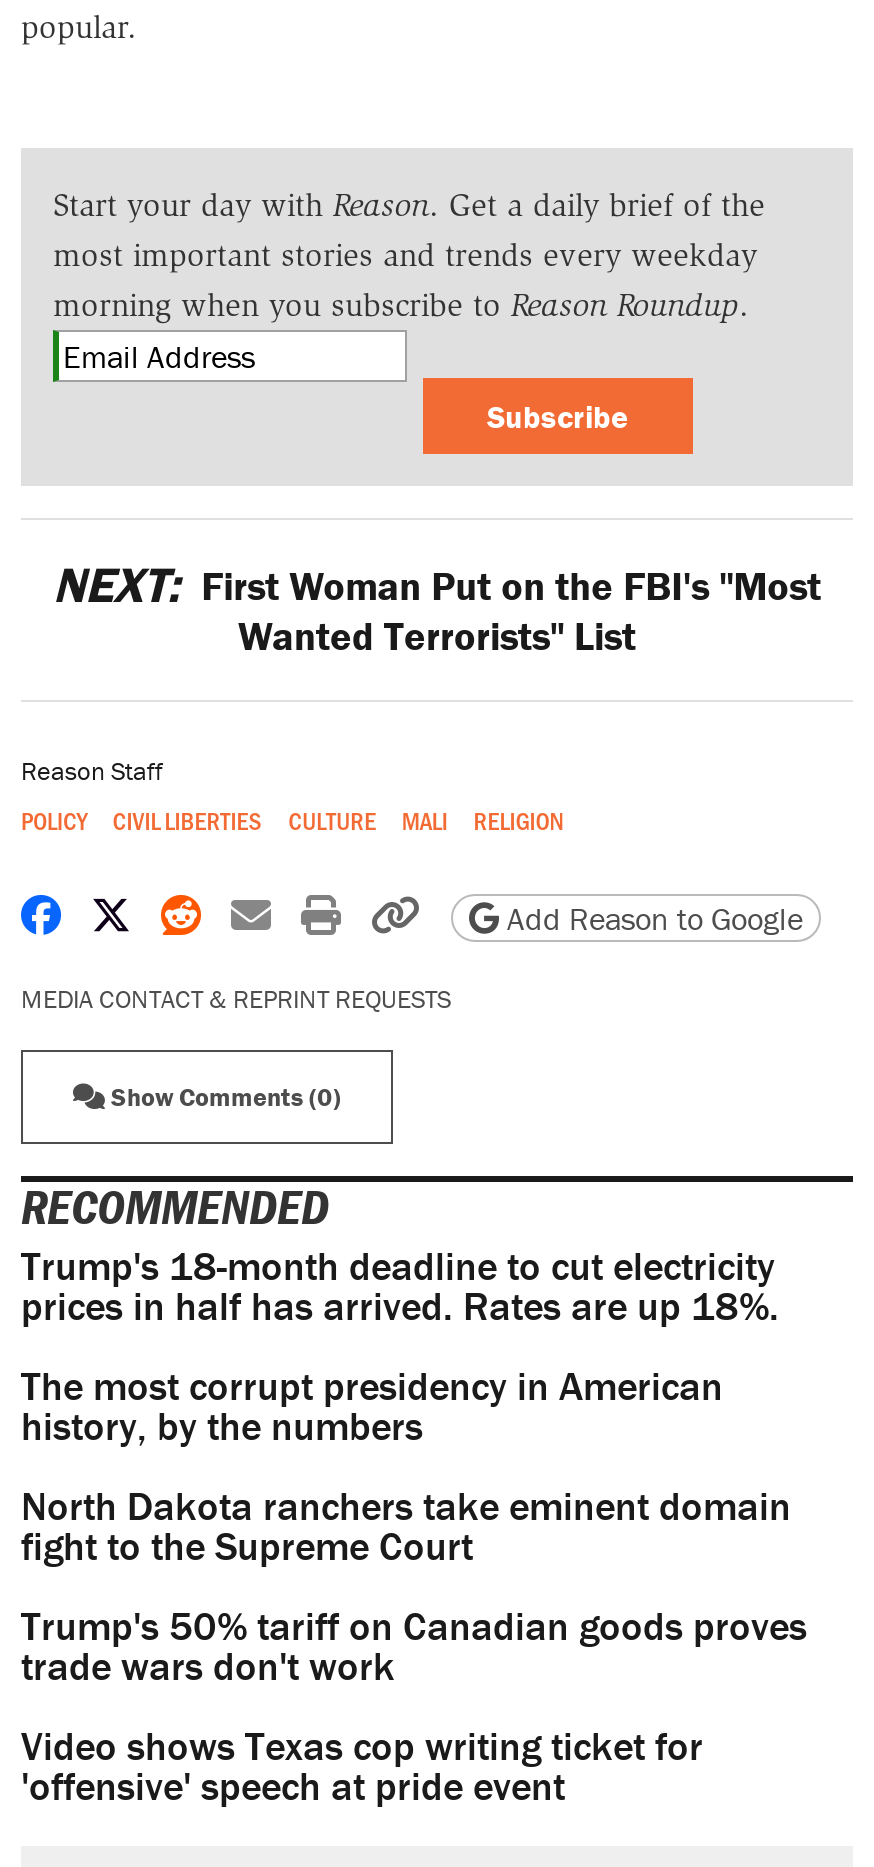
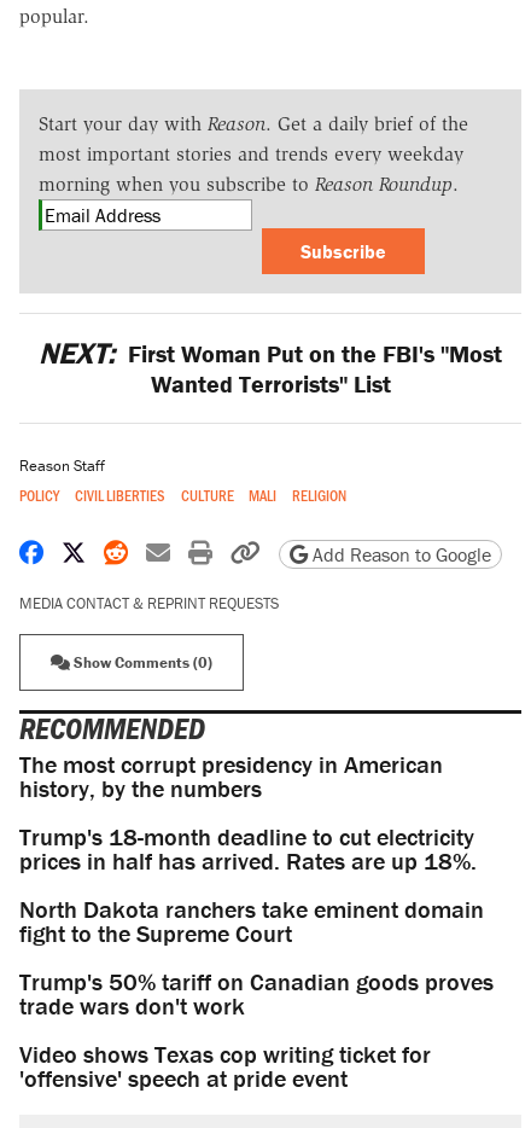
moved down: Trump's 18-month deadline to cut electricity | prices in half has arrived. Rates are up 18%.

moved up: The most corrupt presidency in American | history, by the numbers
